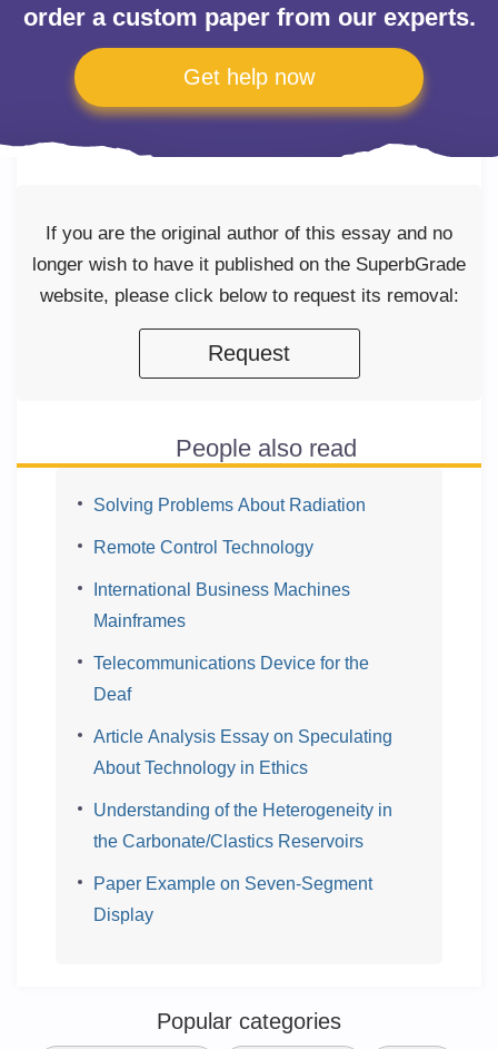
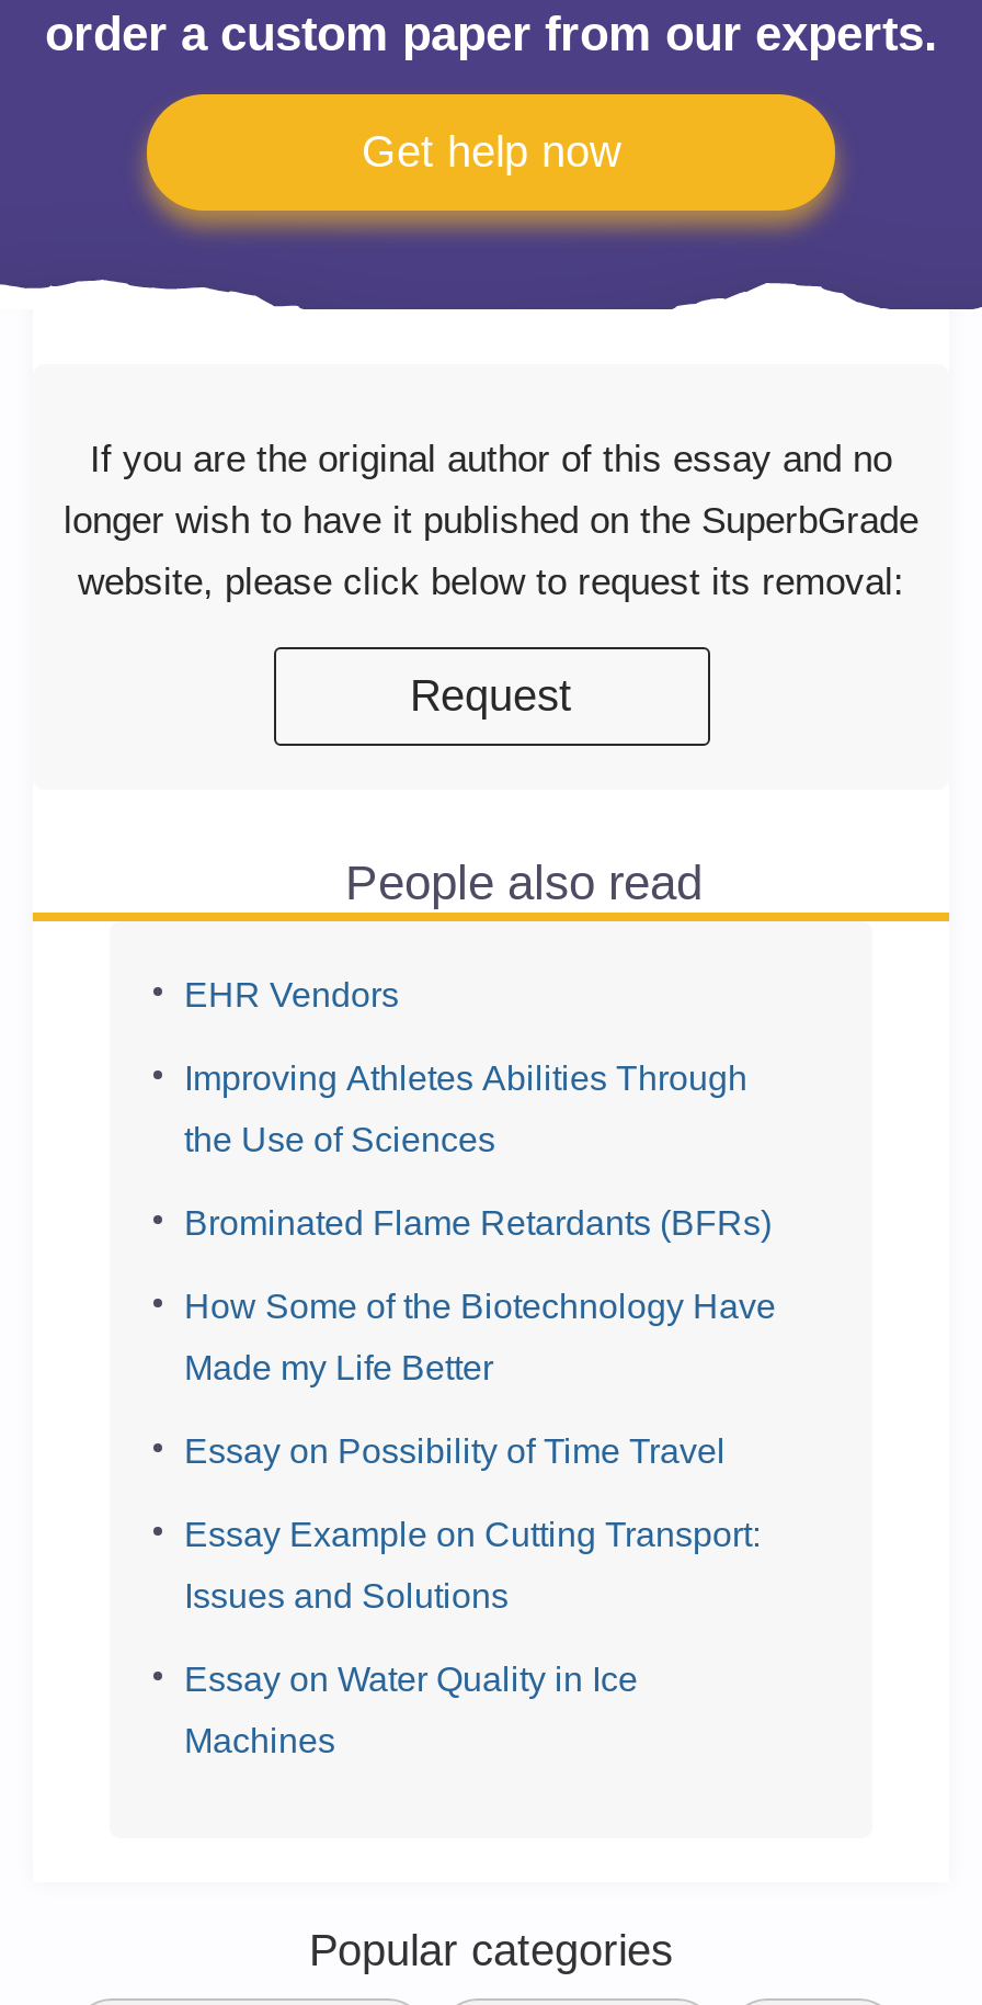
- Solving Problems About Radiation
- Remote Control Technology
- International Business Machines
- Mainframes
- Telecommunications Device for the
- Deaf
- Article Analysis Essay on Speculating
- About Technology in Ethics
- Understanding of the Heterogeneity in
- the Carbonate/Clastics Reservoirs
- Paper Example on Seven-Segment
- Display
+ EHR Vendors
+ Improving Athletes Abilities Through
+ the Use of Sciences
+ Brominated Flame Retardants (BFRs)
+ How Some of the Biotechnology Have
+ Made my Life Better
+ Essay on Possibility of Time Travel
+ Essay Example on Cutting Transport:
+ Issues and Solutions
+ Essay on Water Quality in Ice
+ Machines
